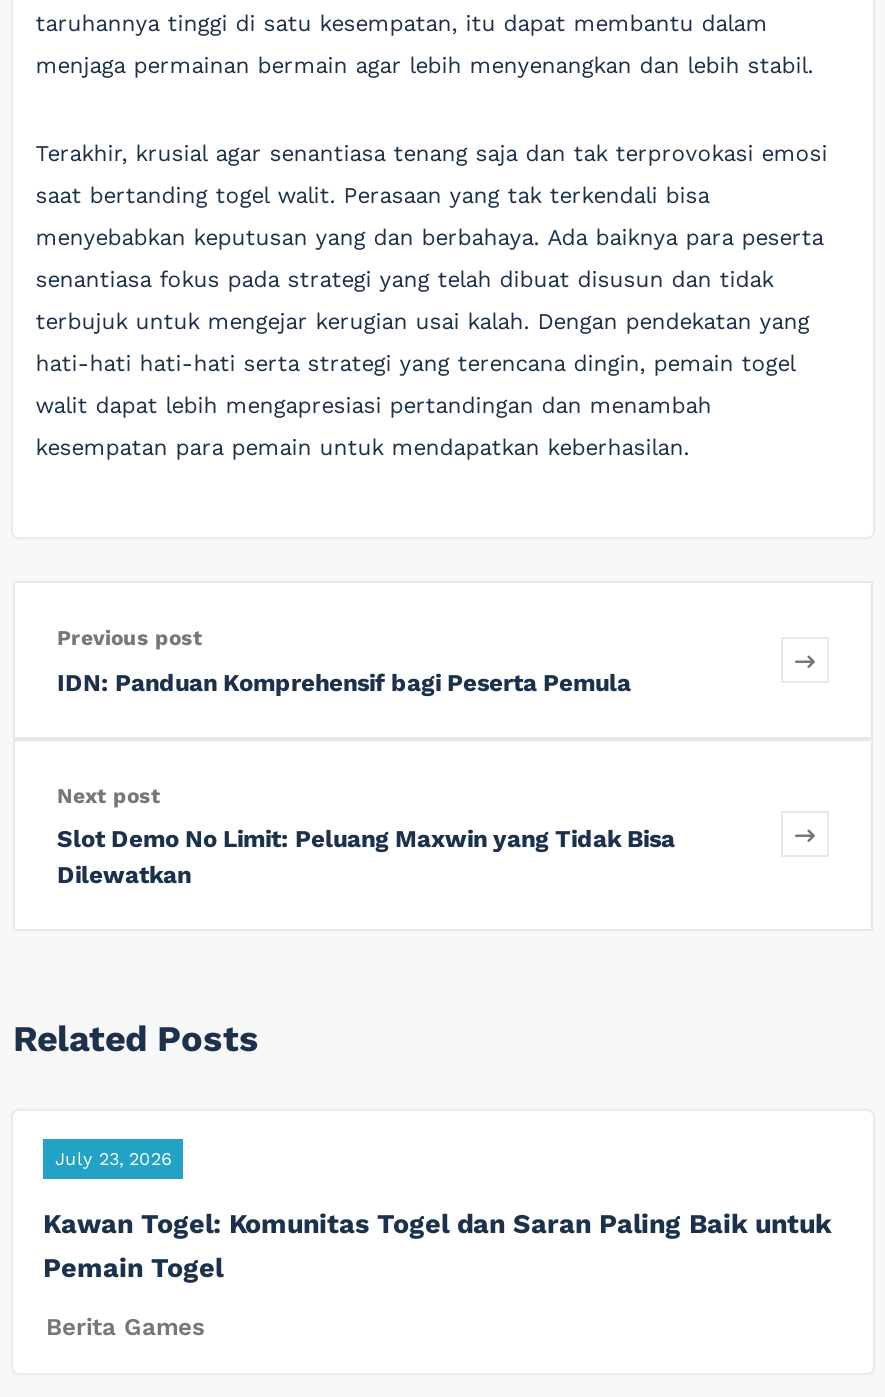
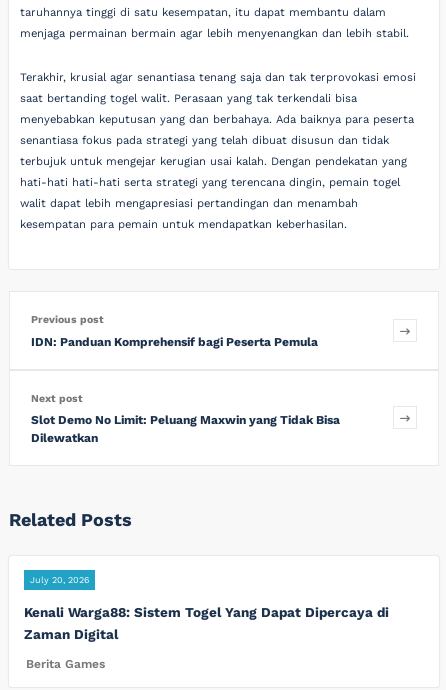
- July 23, 2026
+ July 20, 2026

- Kawan Togel: Komunitas Togel dan Saran Paling Baik untuk
- Pemain Togel
+ Kenali Warga88: Sistem Togel Yang Dapat Dipercaya di
+ Zaman Digital
